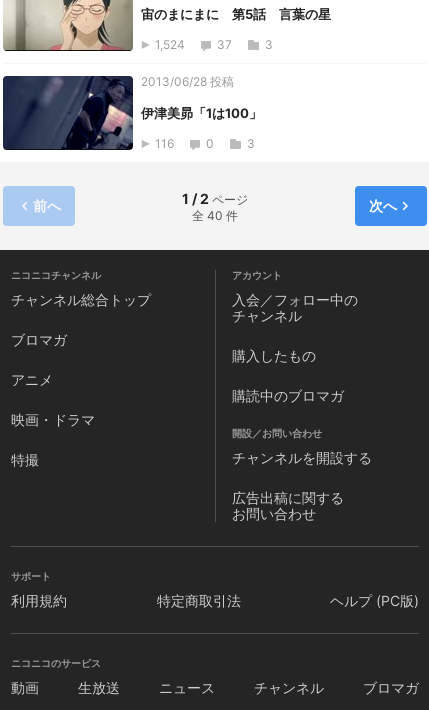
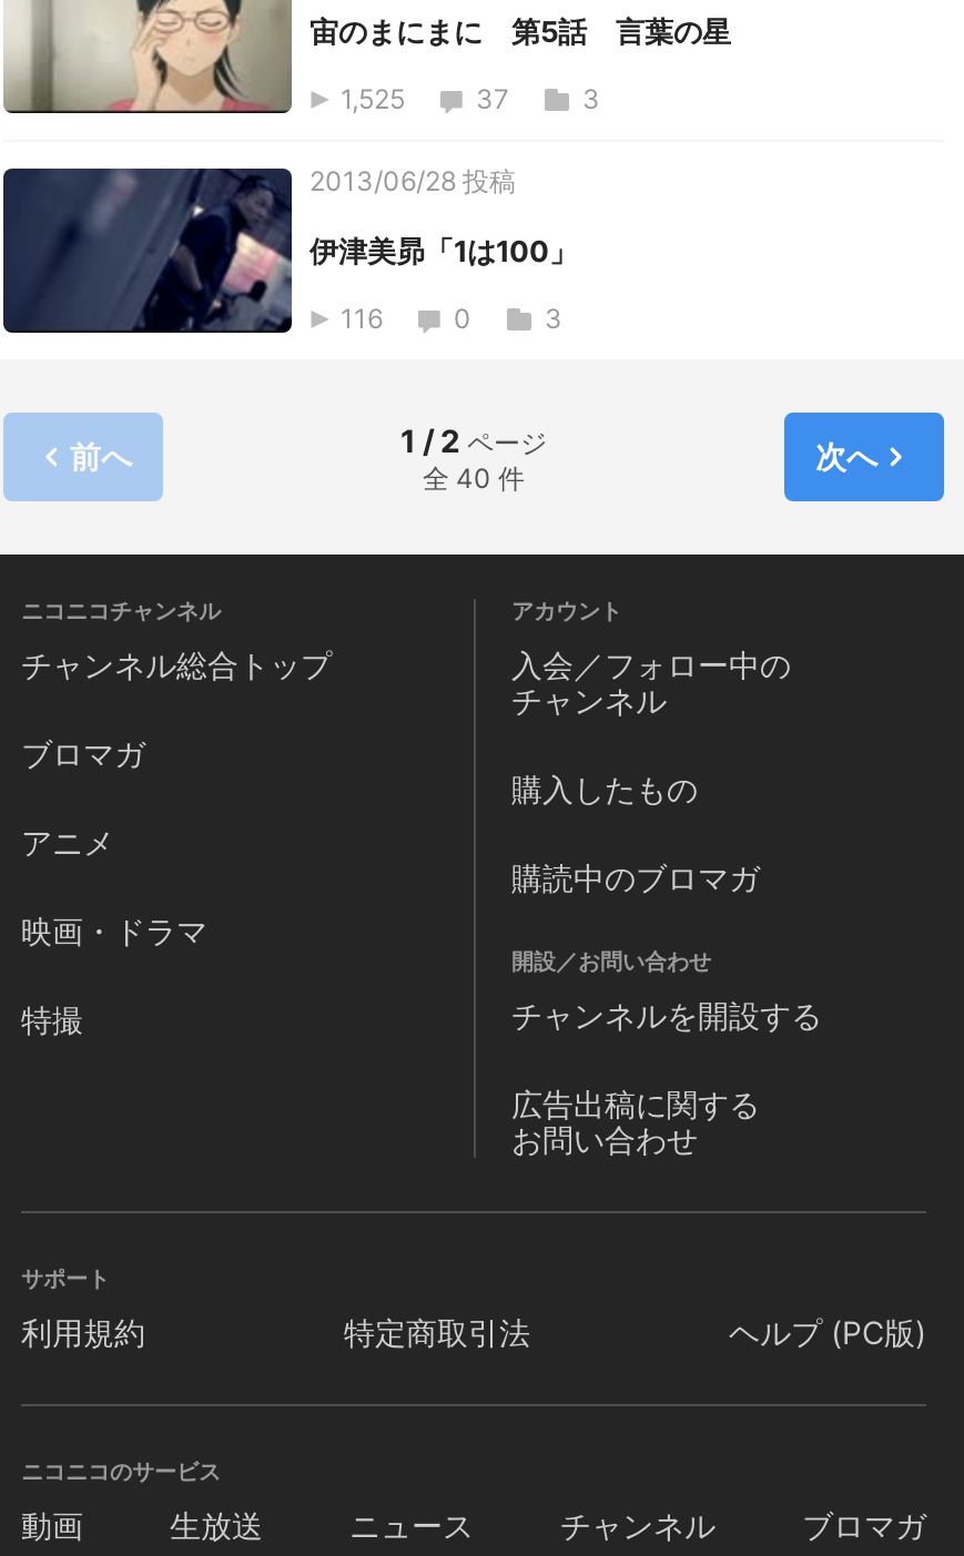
- 1,524
+ 1,525
